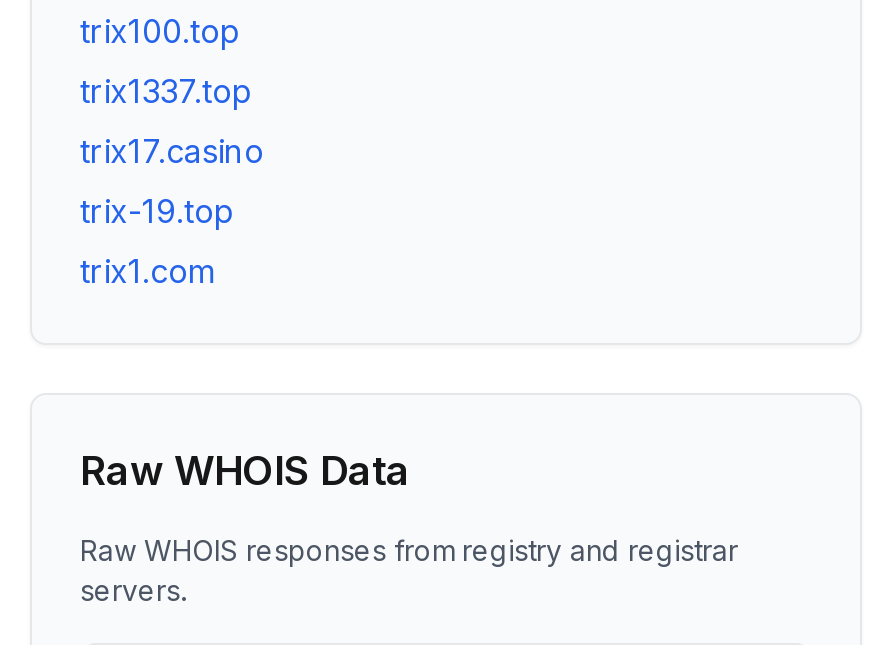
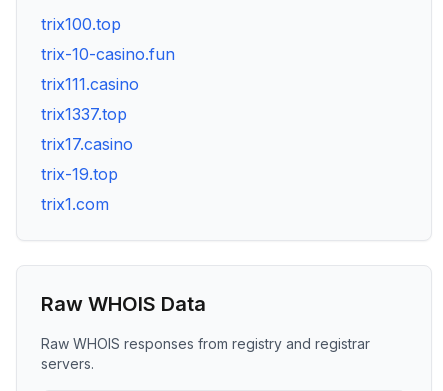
+ trix-10-casino.fun
+ trix111.casino
